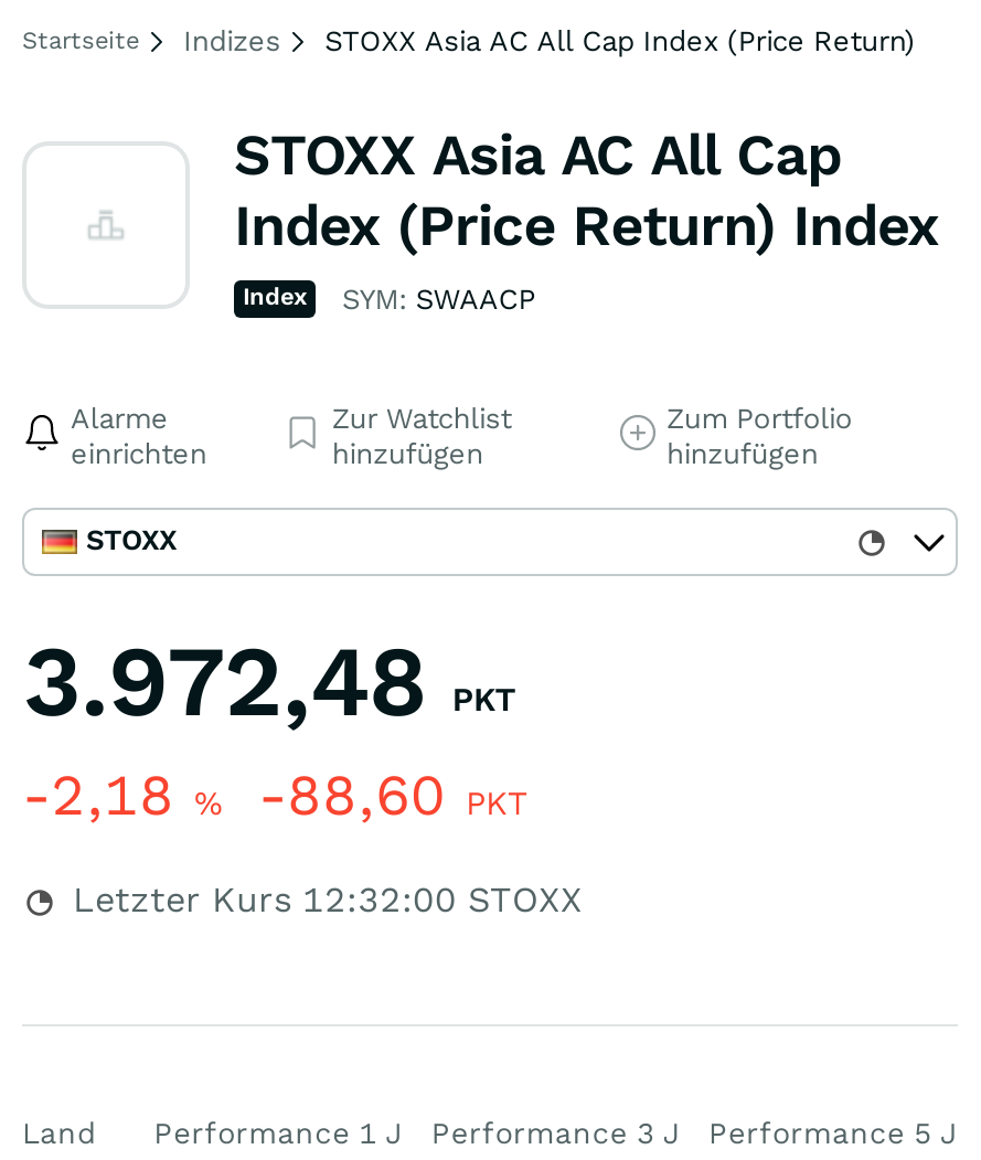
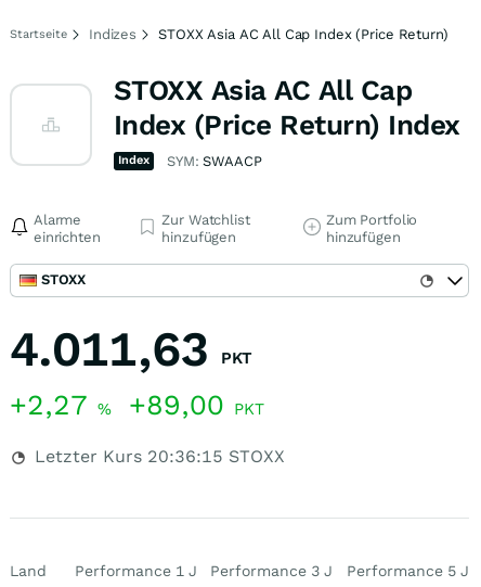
- 3.972,48 PKT
+ 4.011,63 PKT

- -2,18% -88,60 PKT
+ +2,27% +89,00 PKT

- Letzter Kurs 12:32:00 STOXX
+ Letzter Kurs 20:36:15 STOXX
